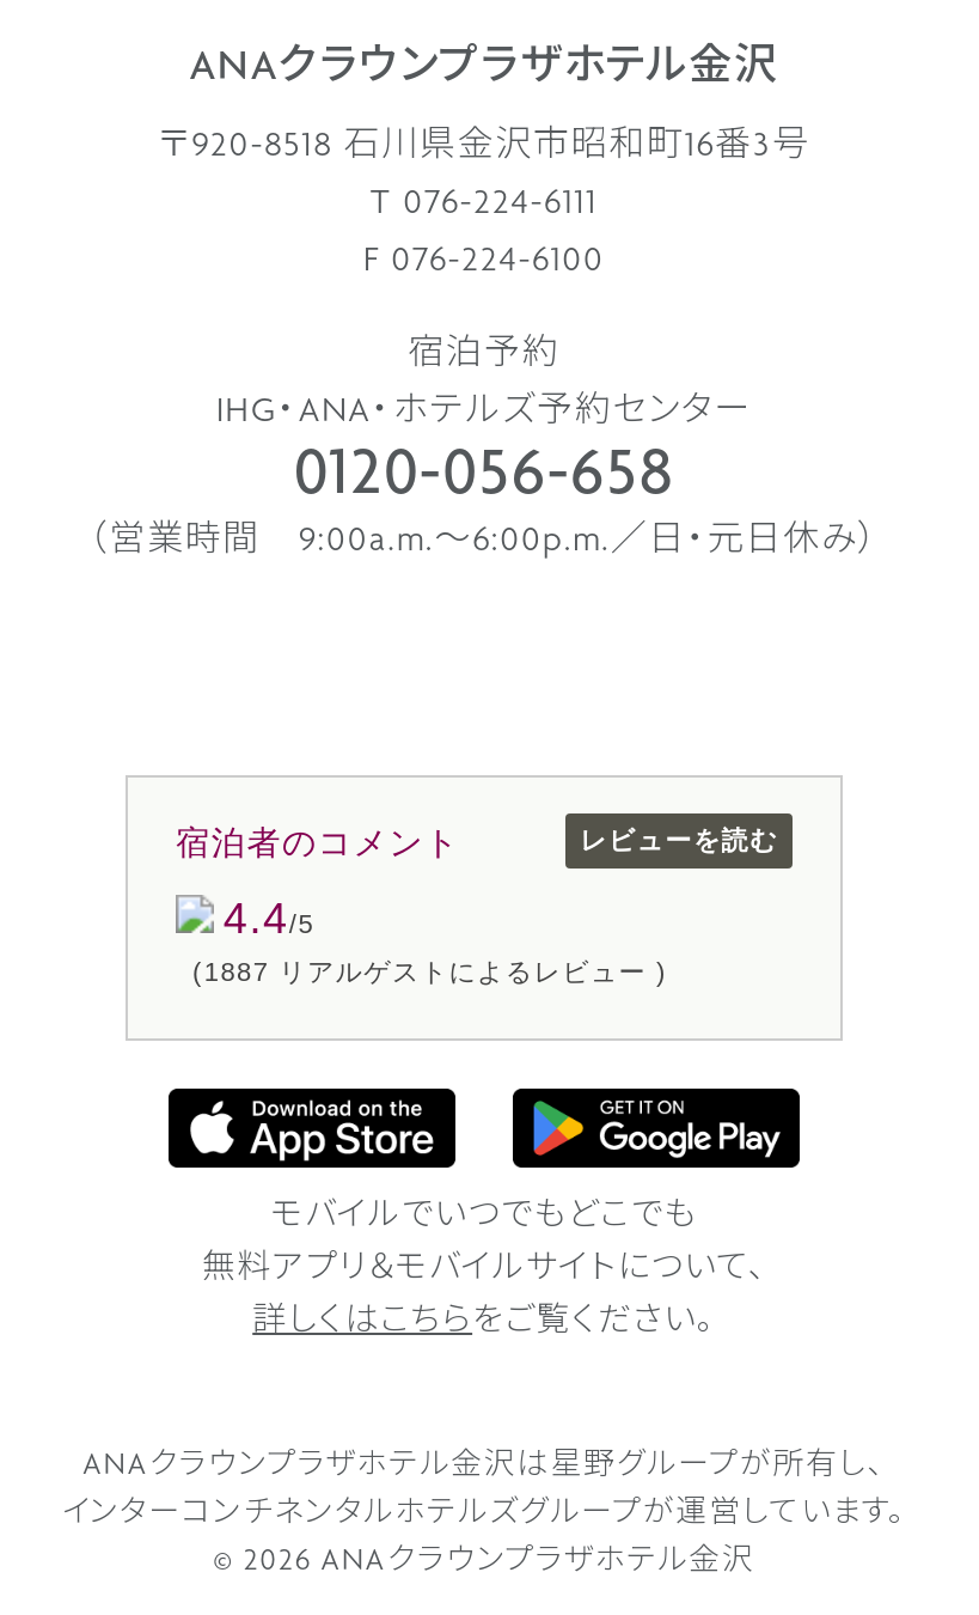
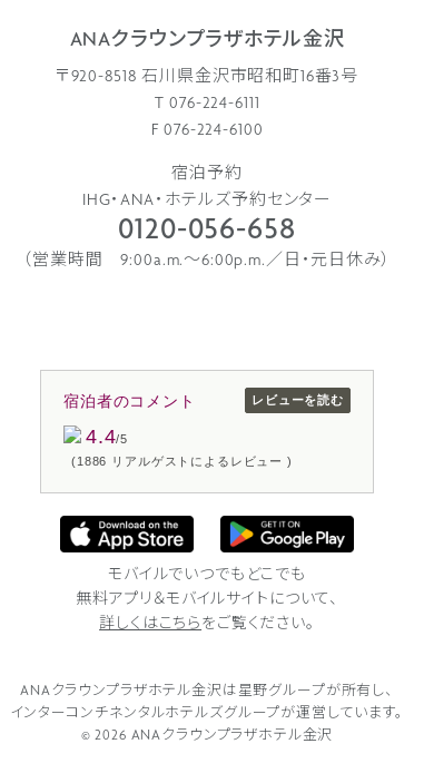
- (1887 リアルゲストによるレビュー )
+ (1886 リアルゲストによるレビュー )
